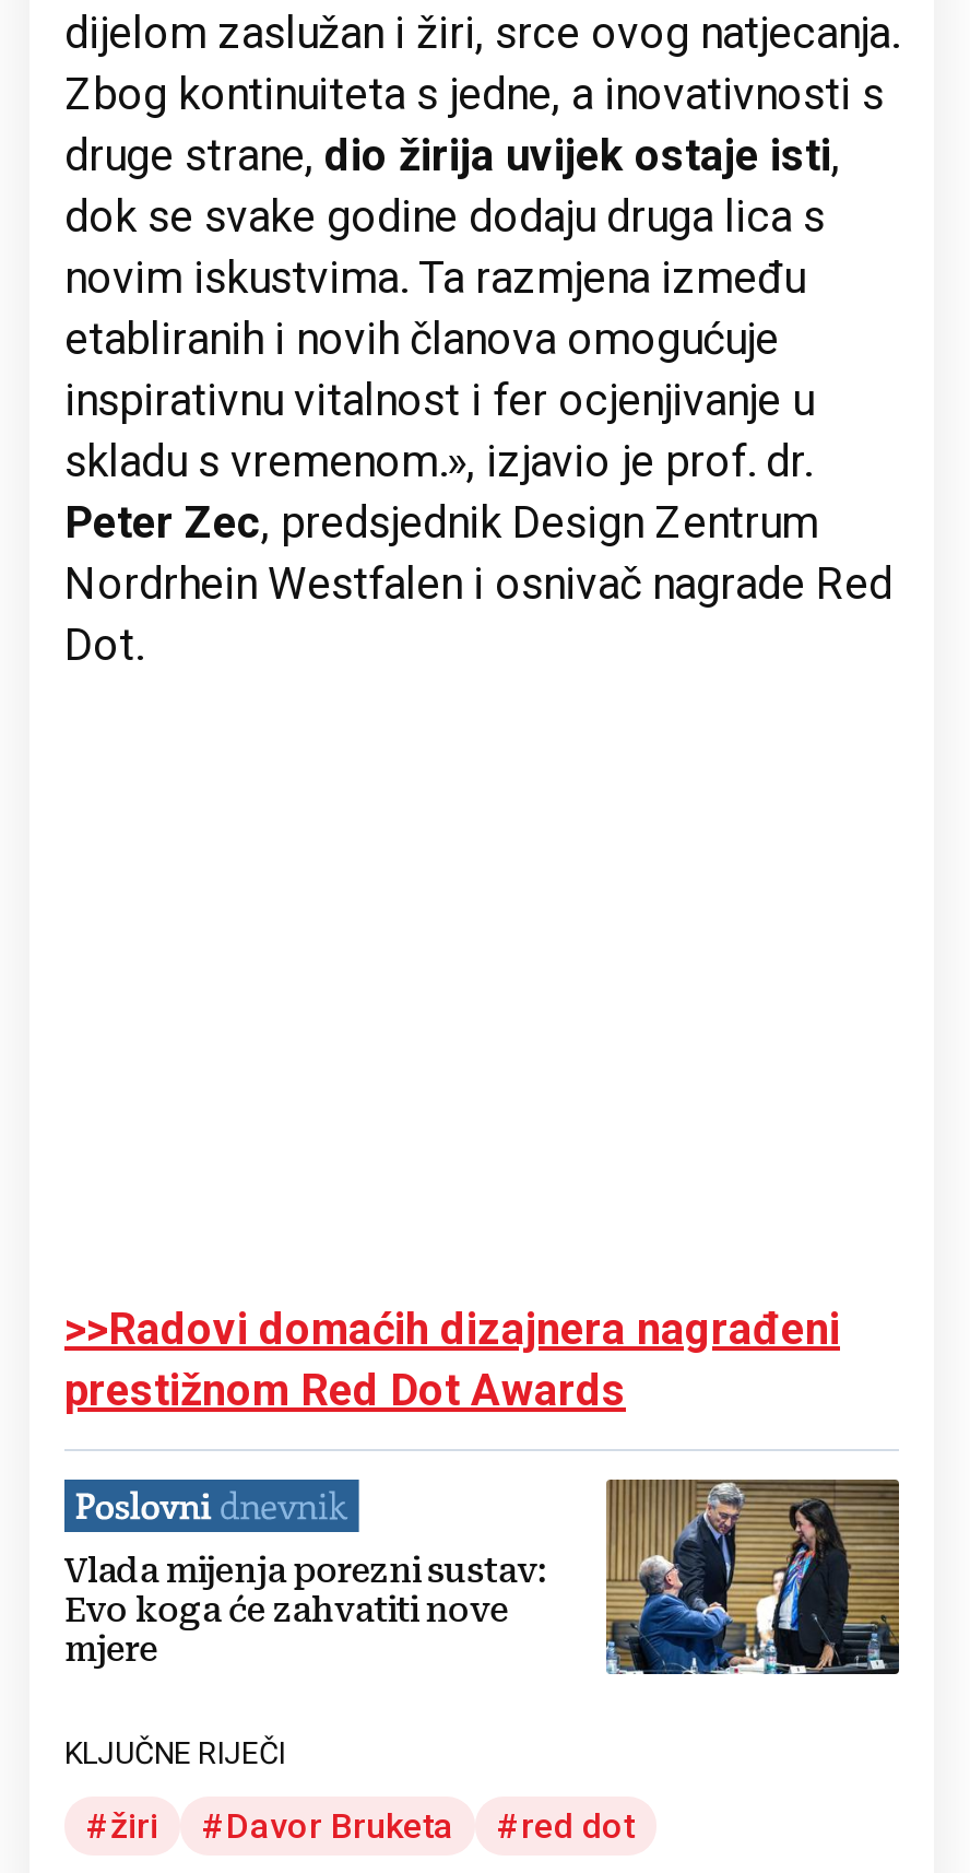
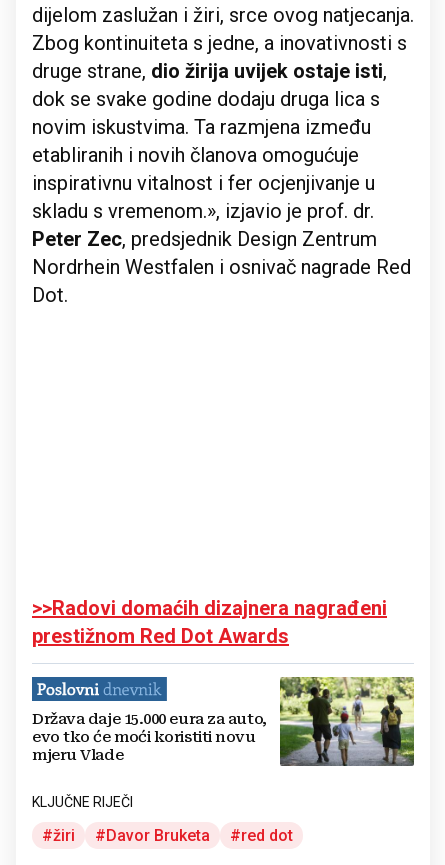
- [image]
- Vlada mijenja porezni sustav:
- Evo koga će zahvatiti nove
- mjere
+ [image]
+ Država daje 15.000 eura za auto,
+ evo tko će moći koristiti novu
+ mjeru Vlade
